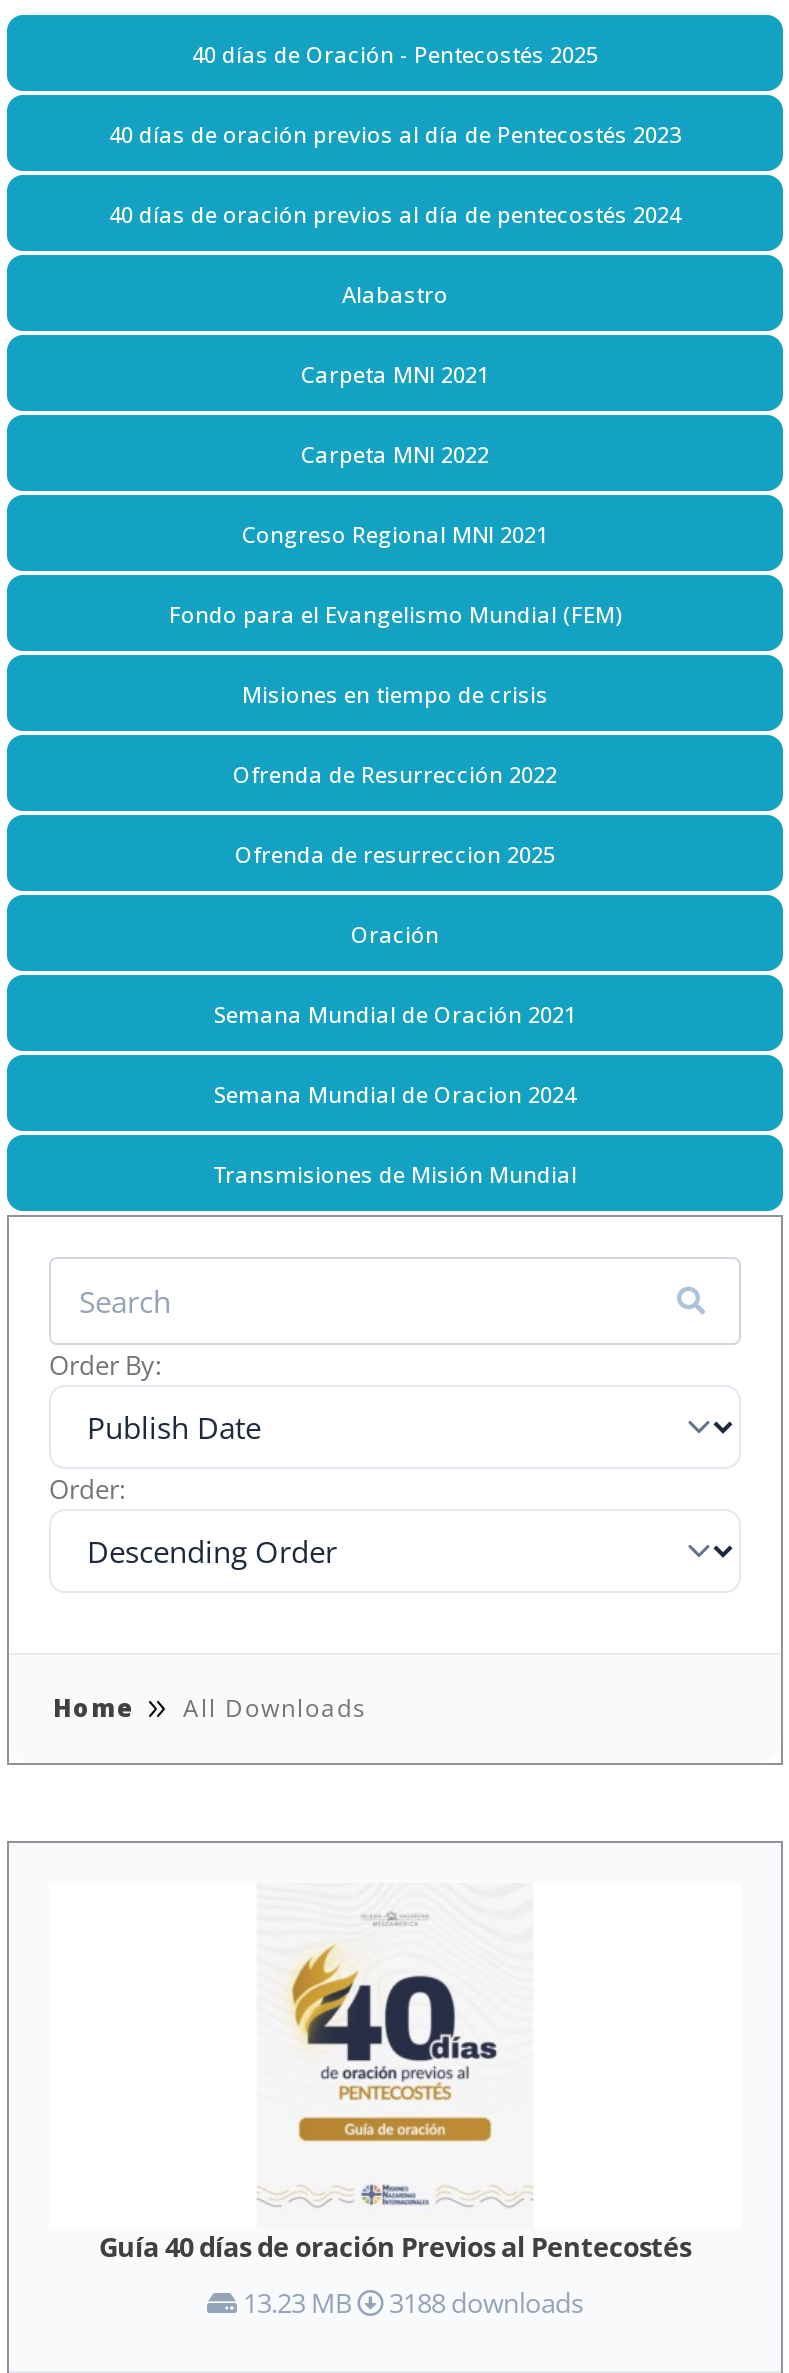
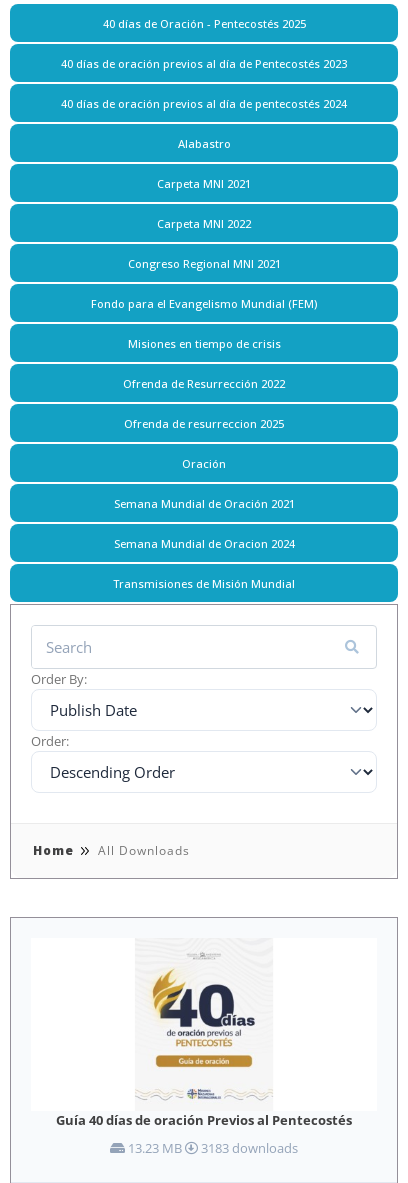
- 13.23 MB 3188 downloads
+ 13.23 MB 3183 downloads
